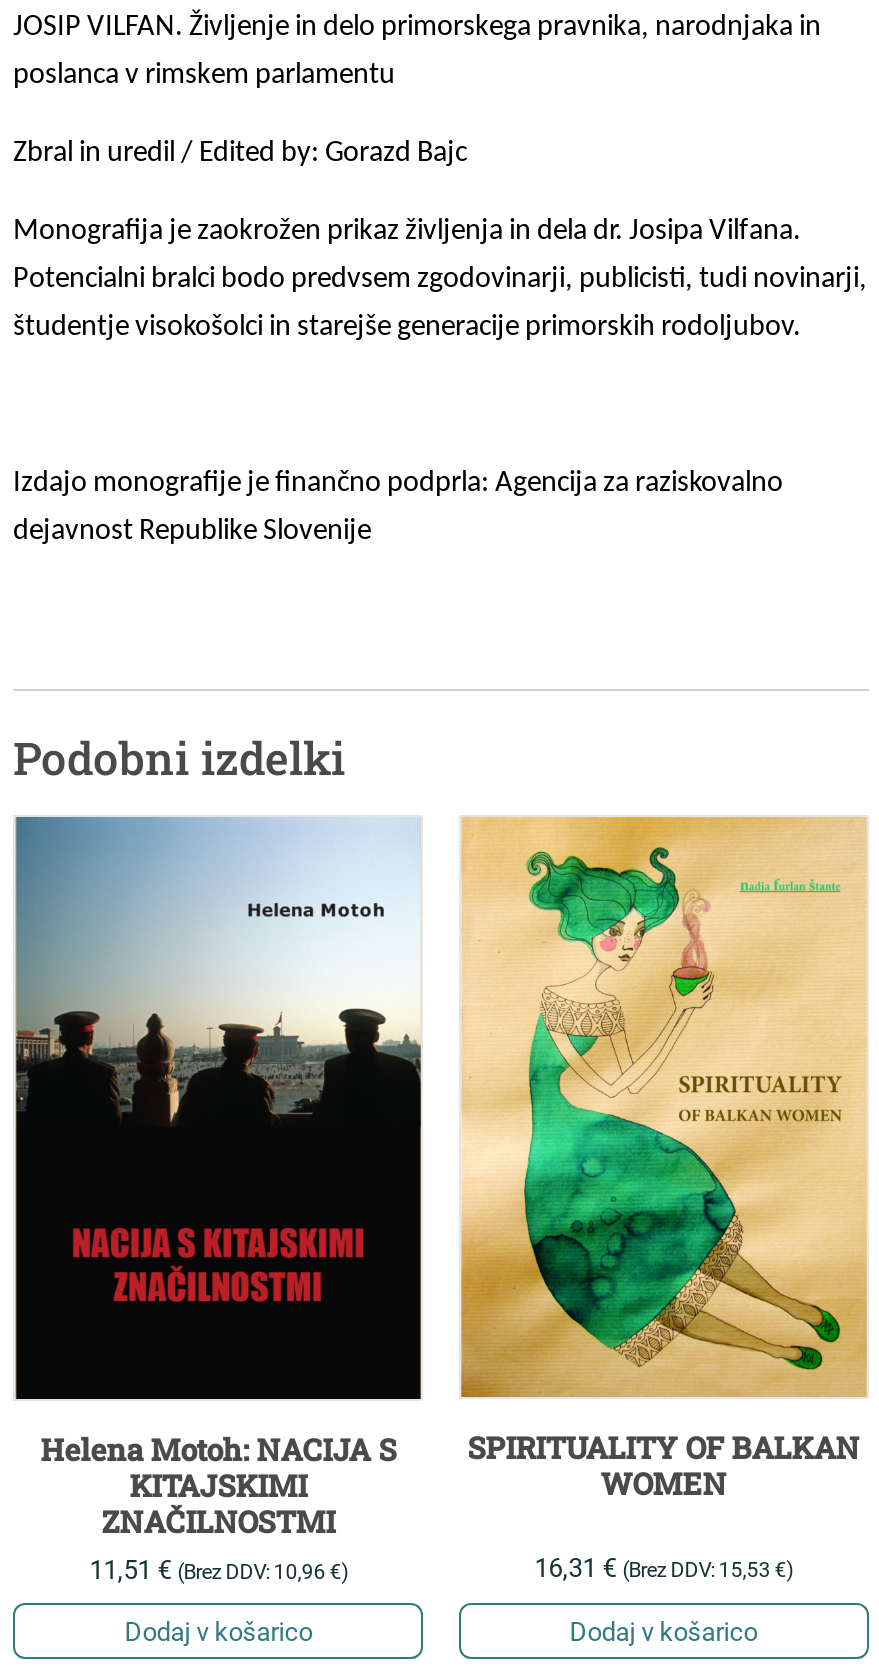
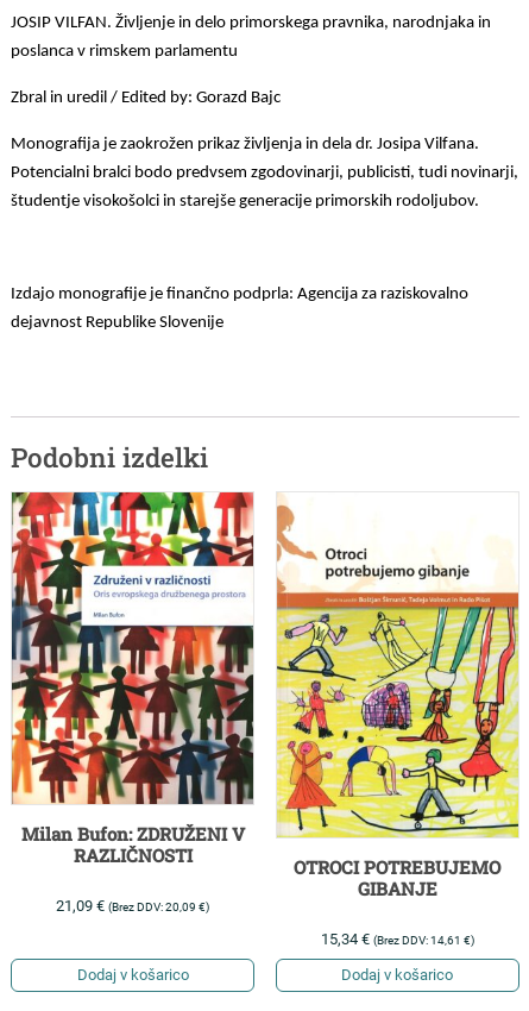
- [image]
- Helena Motoh: NACIJA S
- KITAJSKIMI
- ZNAČILNOSTMI
- 11,51 € (Brez DDV: 10,96 €)
+ [image]
+ Milan Bufon: ZDRUŽENI V
+ RAZLIČNOSTI
+ 21,09 € (Brez DDV:20,09 €)

- [image]
- SPIRITUALITY OF BALKAN
- WOMEN
+ [image]
+ OTROCI POTREBUJEMO
+ GIBANJE

- 16,31 € (Brez DDV: 15,53 €)
+ 15,34 € (Brez DDV: 14,61 €)
